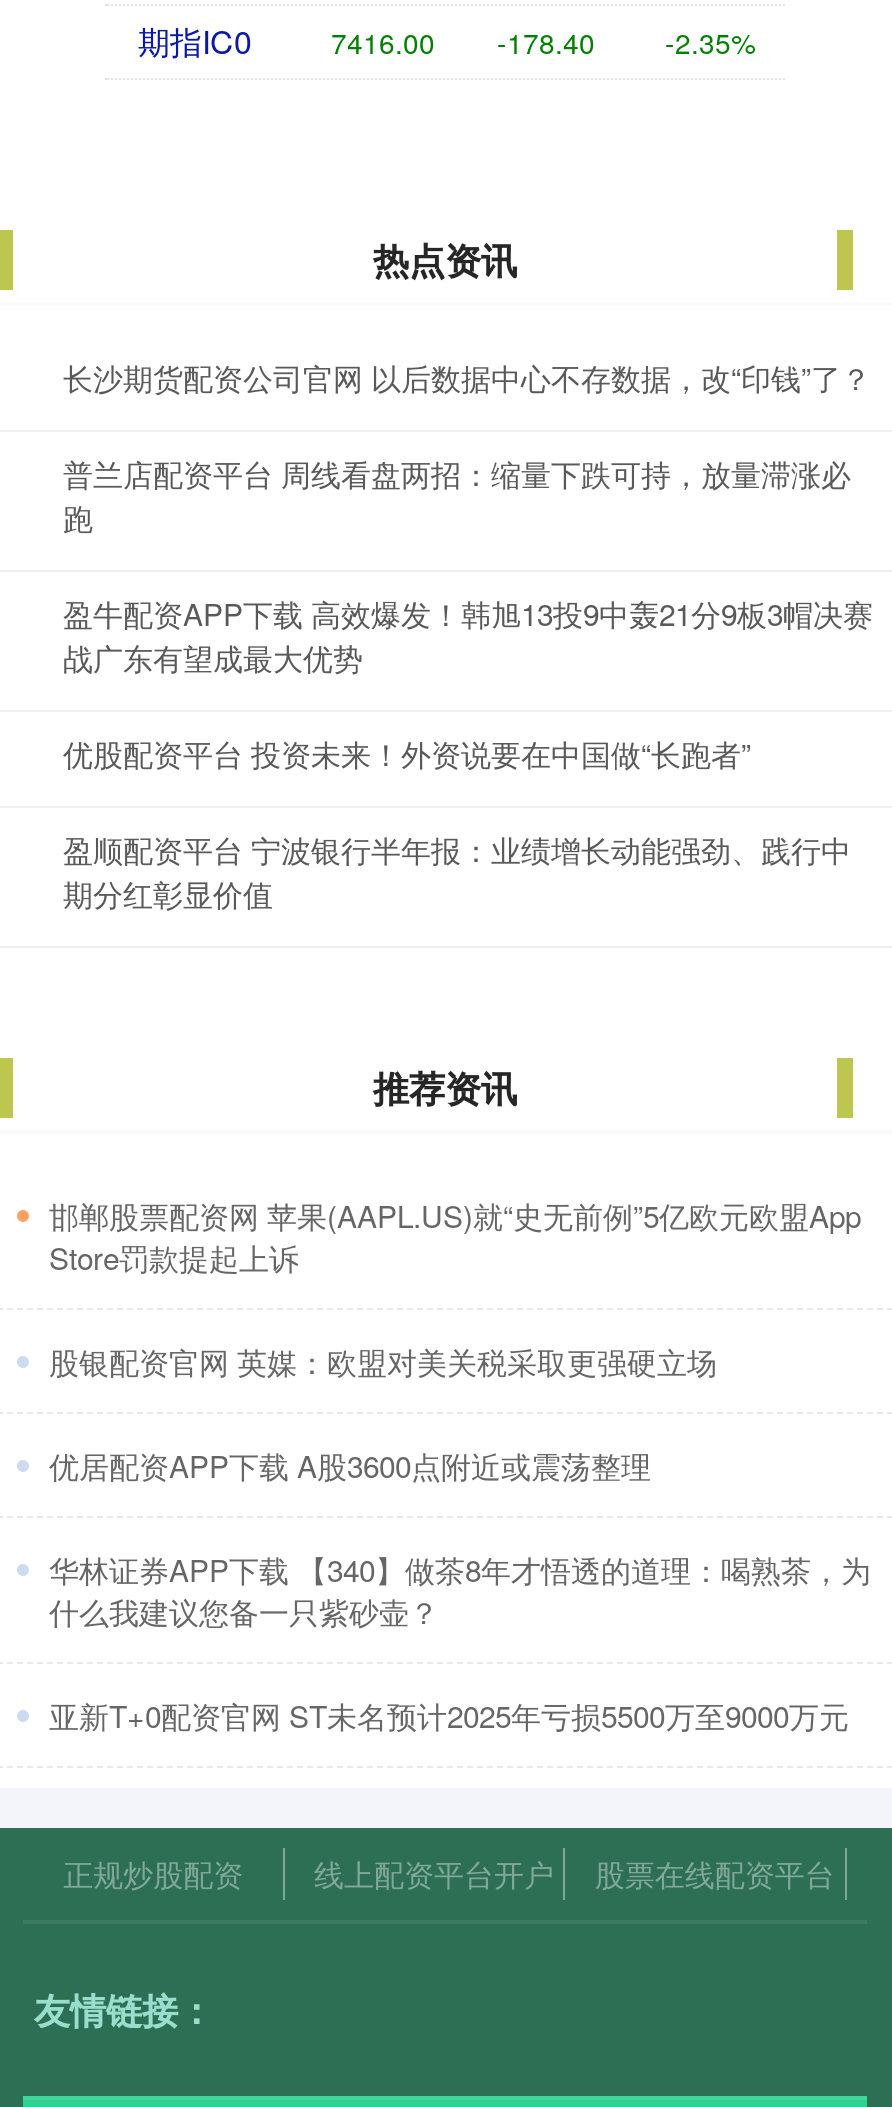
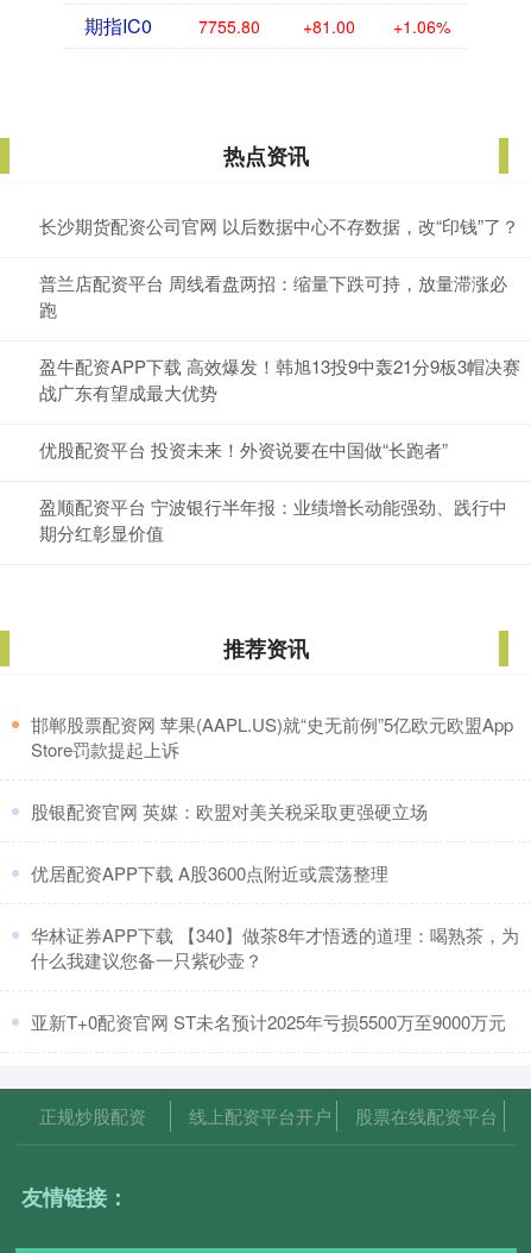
- 7416.00
+ 7755.80

- -178.40
+ +81.00

- -2.35%
+ +1.06%
